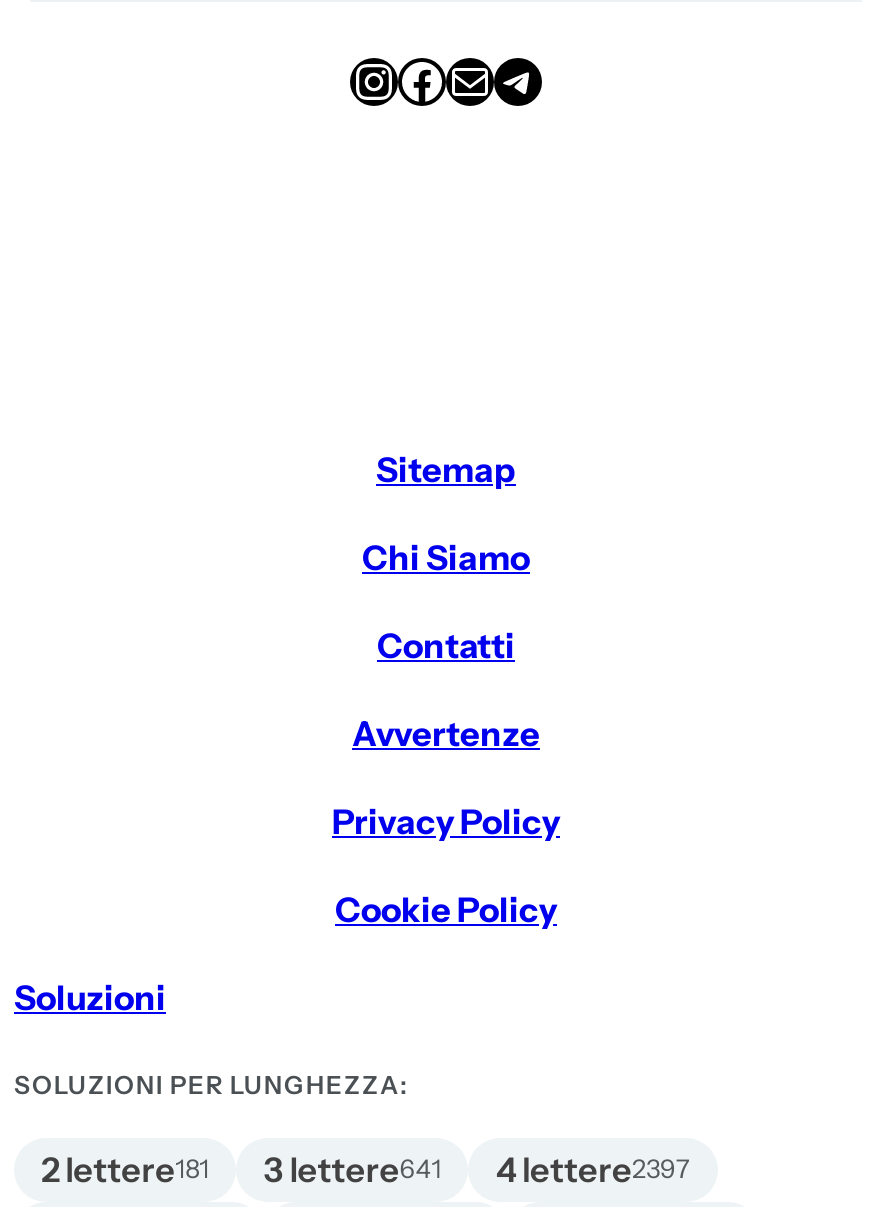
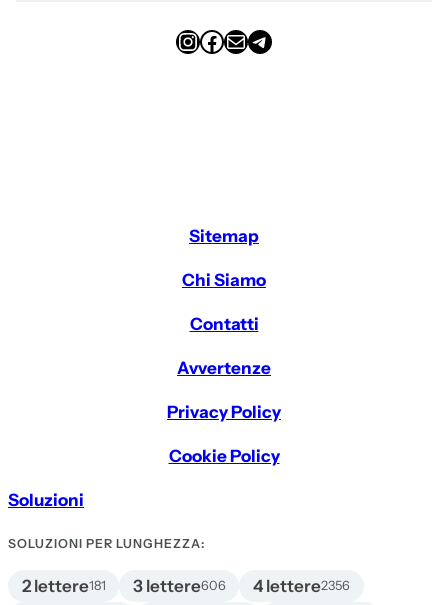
- 3 lettere641
+ 3 lettere606

- 4 lettere2397
+ 4 lettere2356
